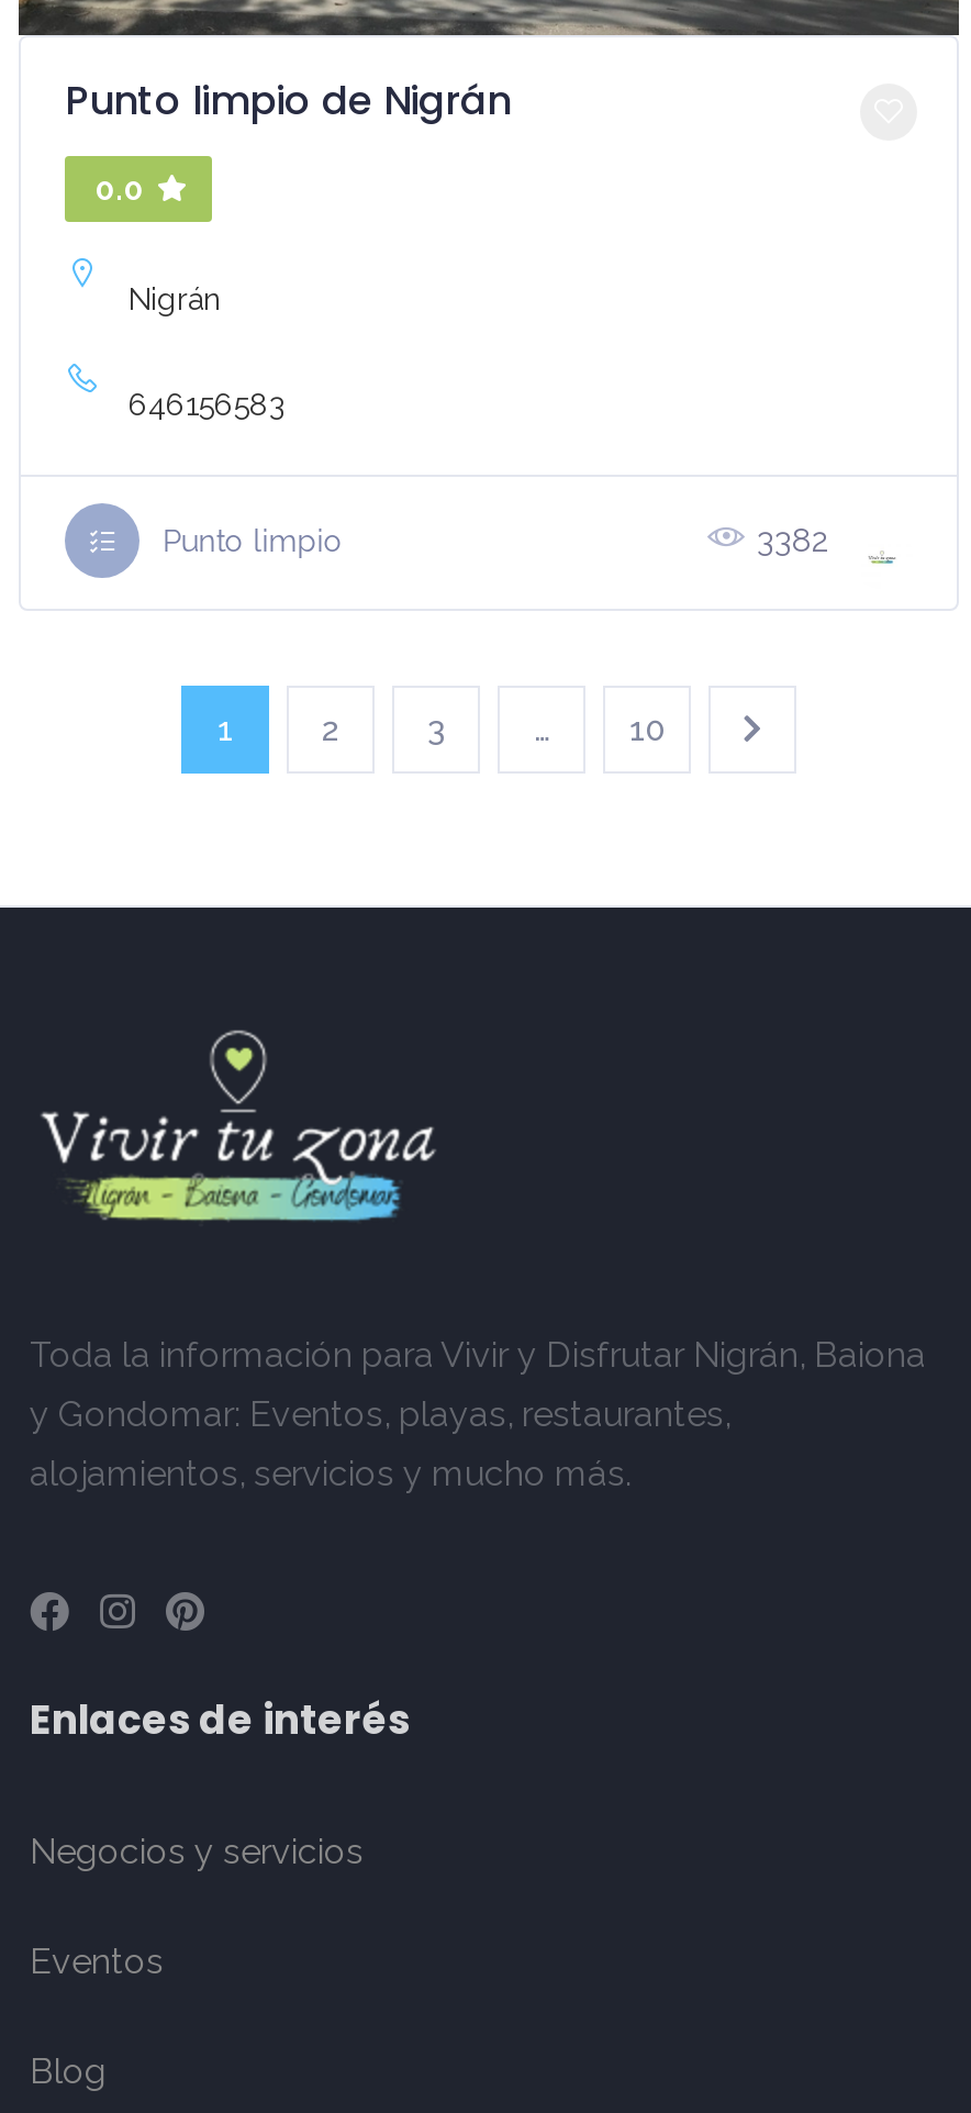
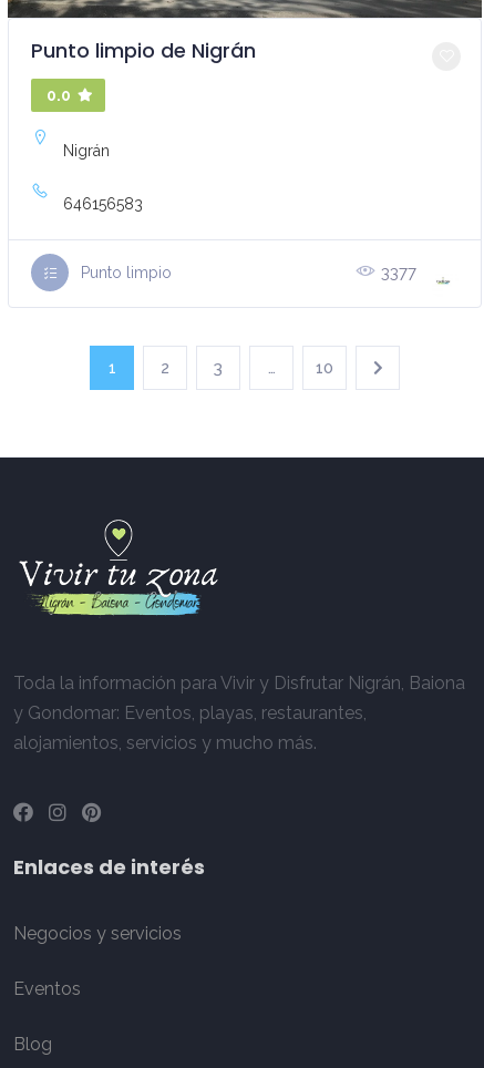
- 3382
+ 3377
